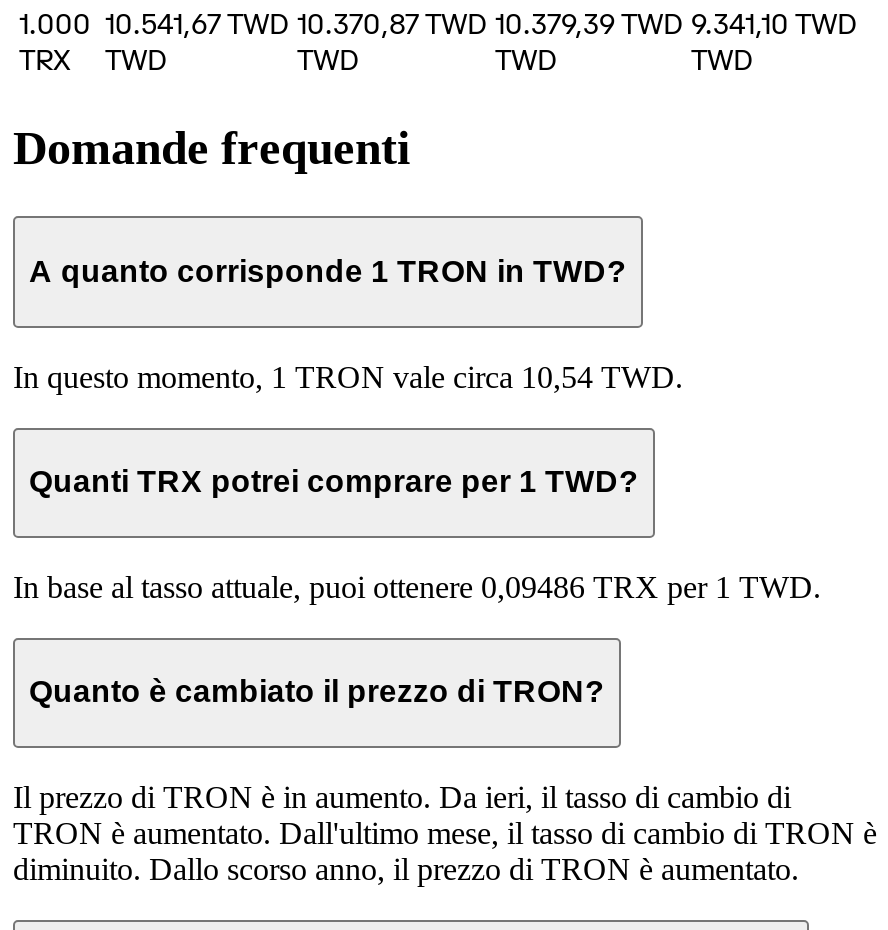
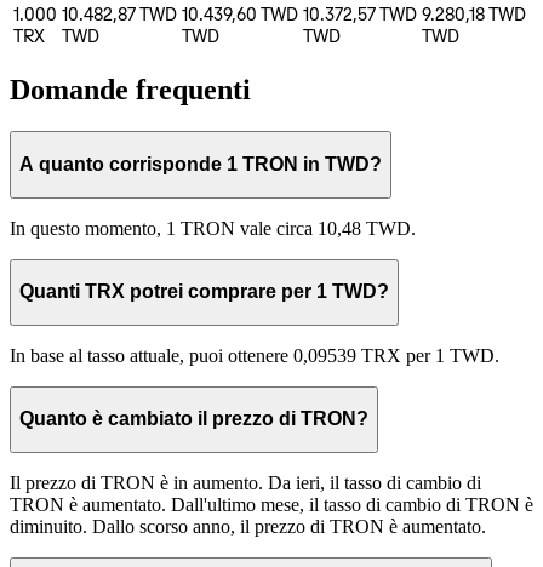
- 10.541,67 TWD
+ 10.482,87 TWD

- 10.370,87 TWD
+ 10.439,60 TWD

- 10.379,39 TWD
+ 10.372,57 TWD

- 9.341,10 TWD
+ 9.280,18 TWD

- In questo momento, 1 TRON vale circa 10,54 TWD.
+ In questo momento, 1 TRON vale circa 10,48 TWD.

- In base al tasso attuale, puoi ottenere 0,09486 TRX per 1 TWD.
+ In base al tasso attuale, puoi ottenere 0,09539 TRX per 1 TWD.
